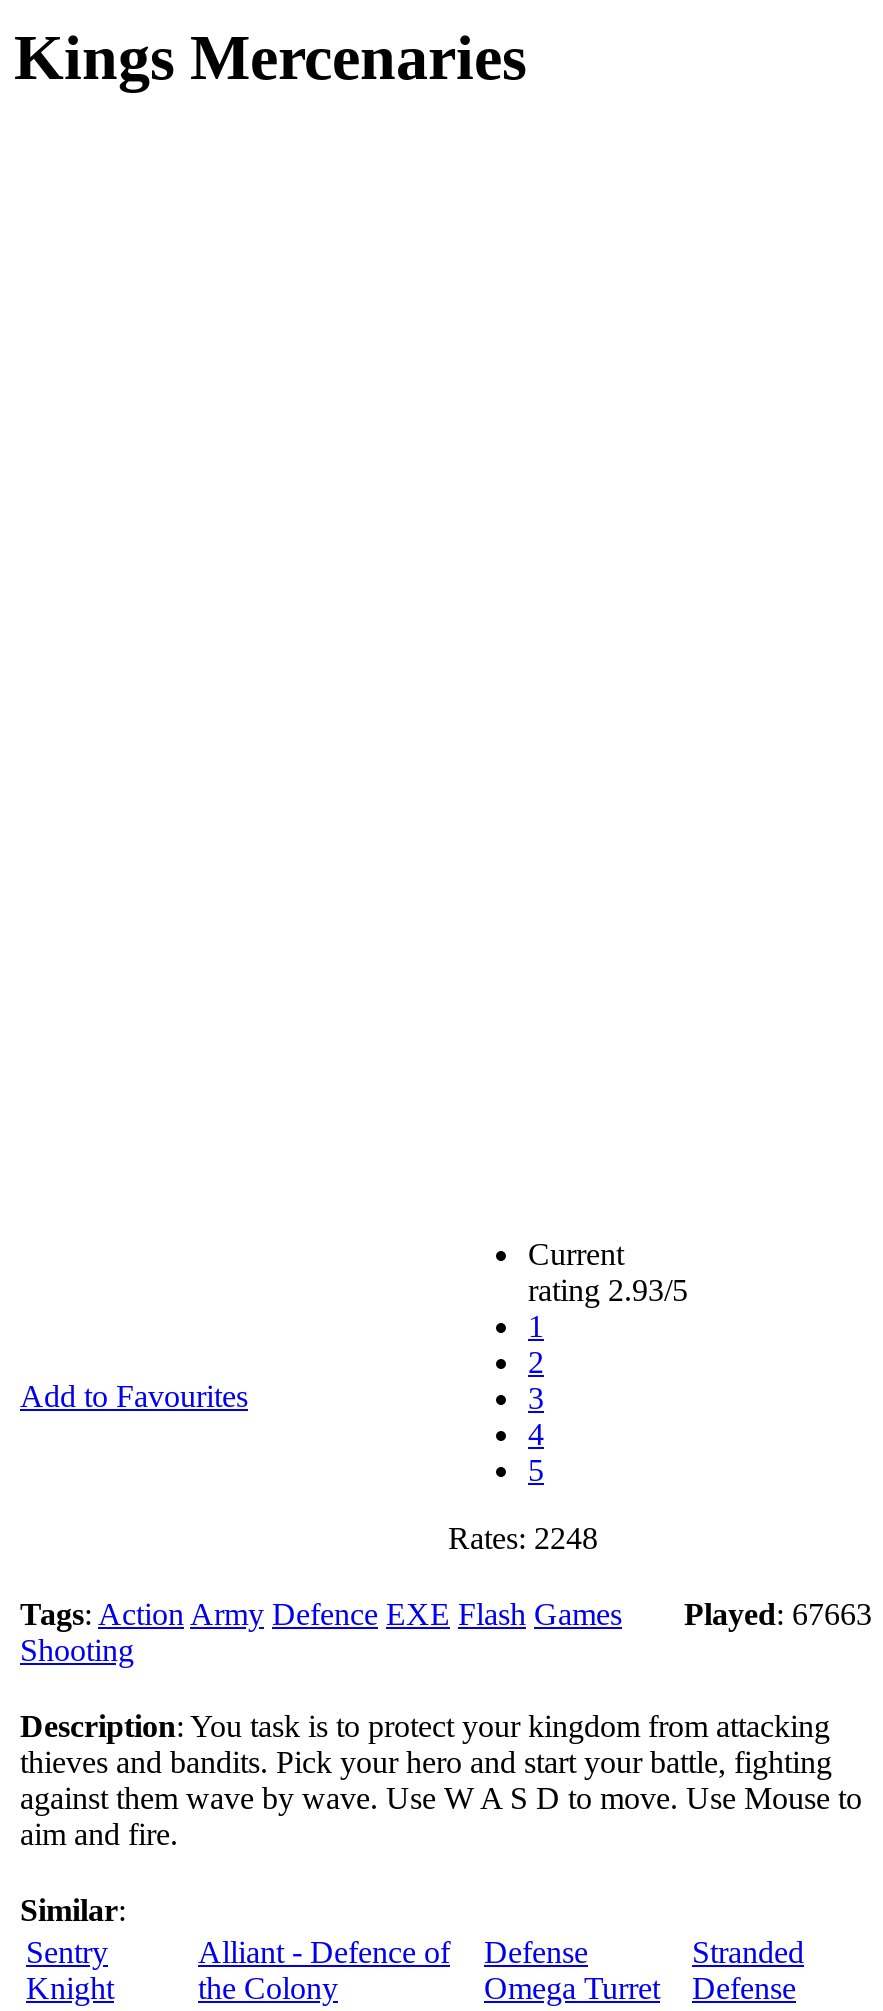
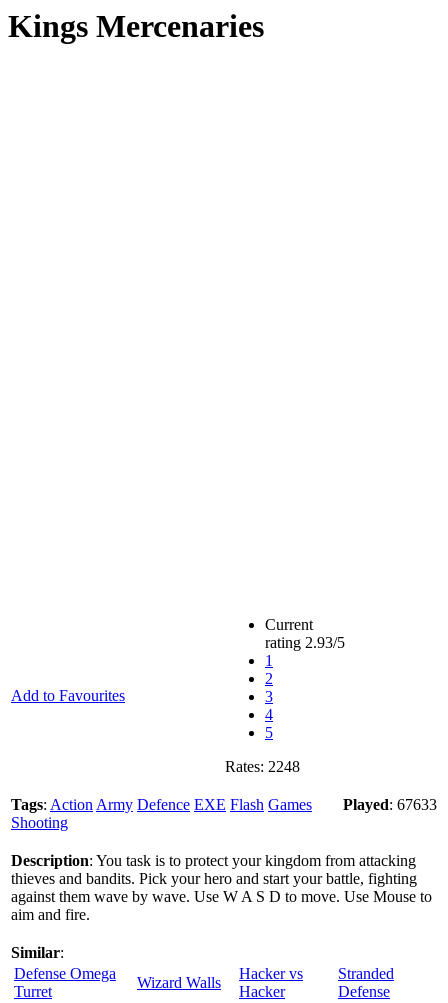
- Tags: Action Army Defence EXE Flash Games Played: 67663
+ Tags: Action Army Defence EXE Flash Games Played: 67633

- Sentry
- Knight
+ Defense Omega
+ Turret

- Alliant - Defence of
- the Colony
+ Wizard Walls

- Defense
- Omega Turret
+ Hacker vs
+ Hacker
